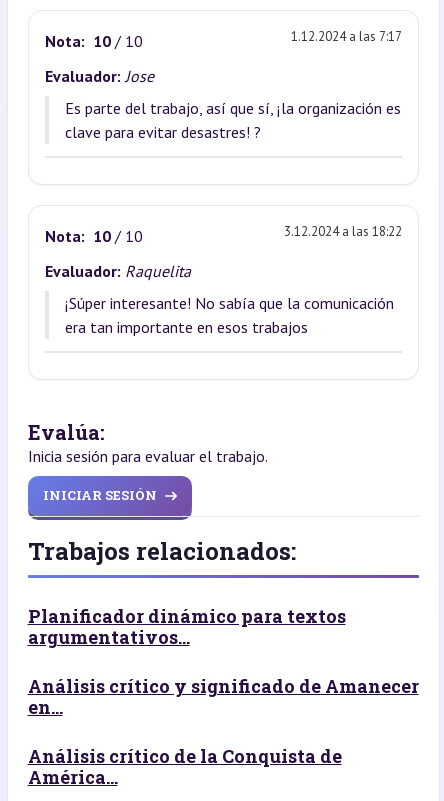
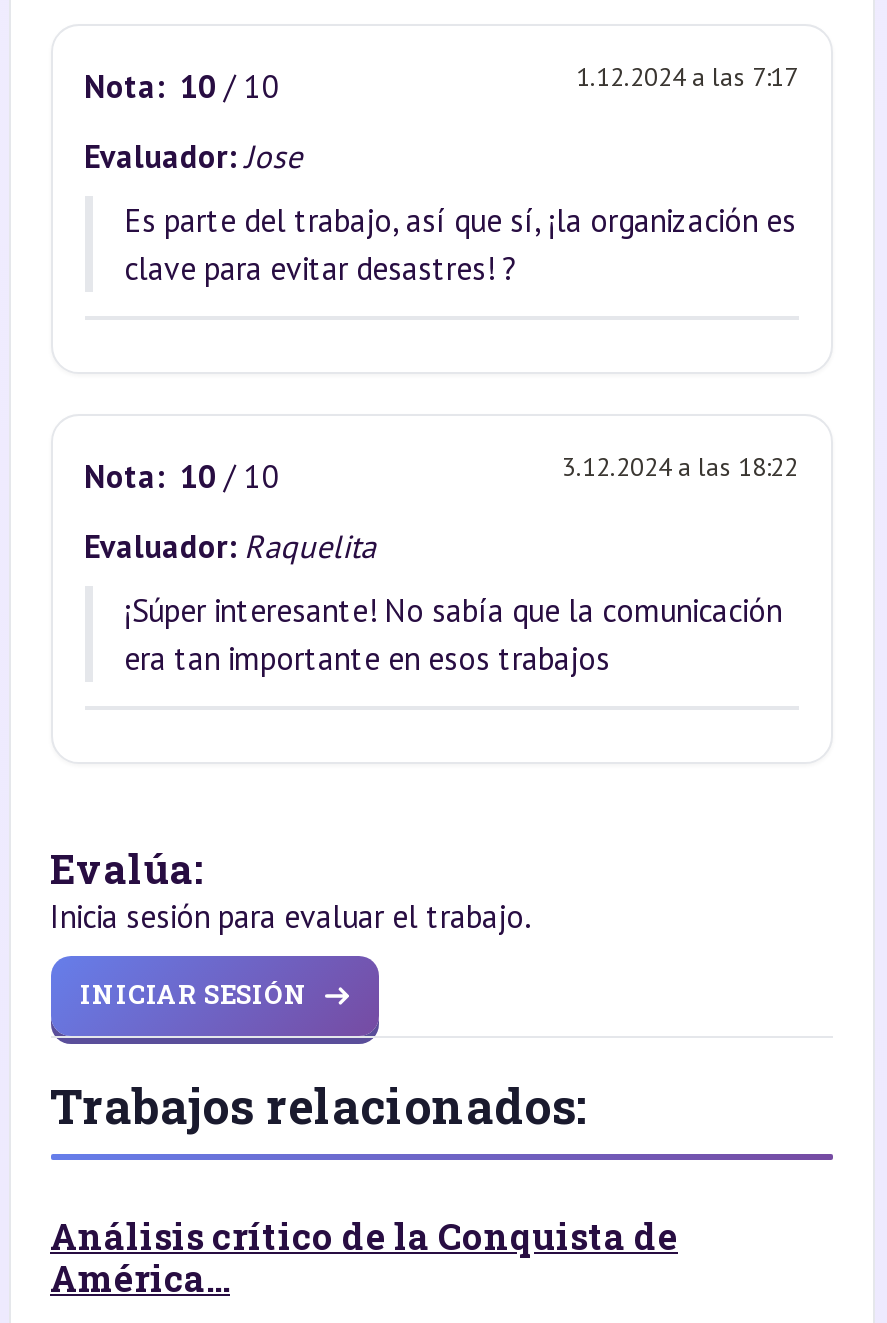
- Planificador dinámico para textos
- argumentativos...
- Análisis crítico y significado de Amanecer
- en...
